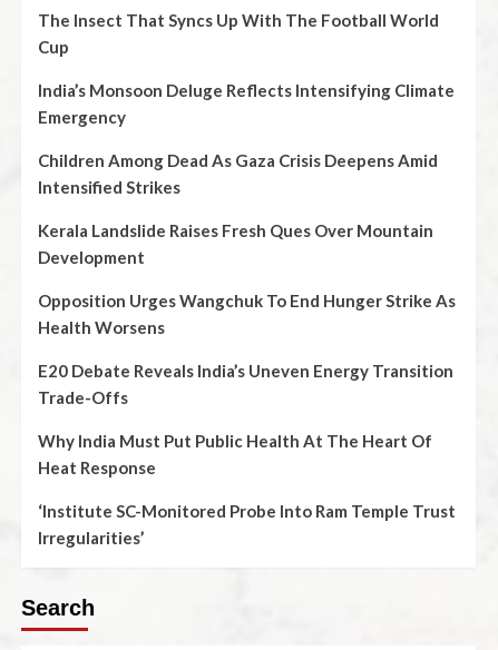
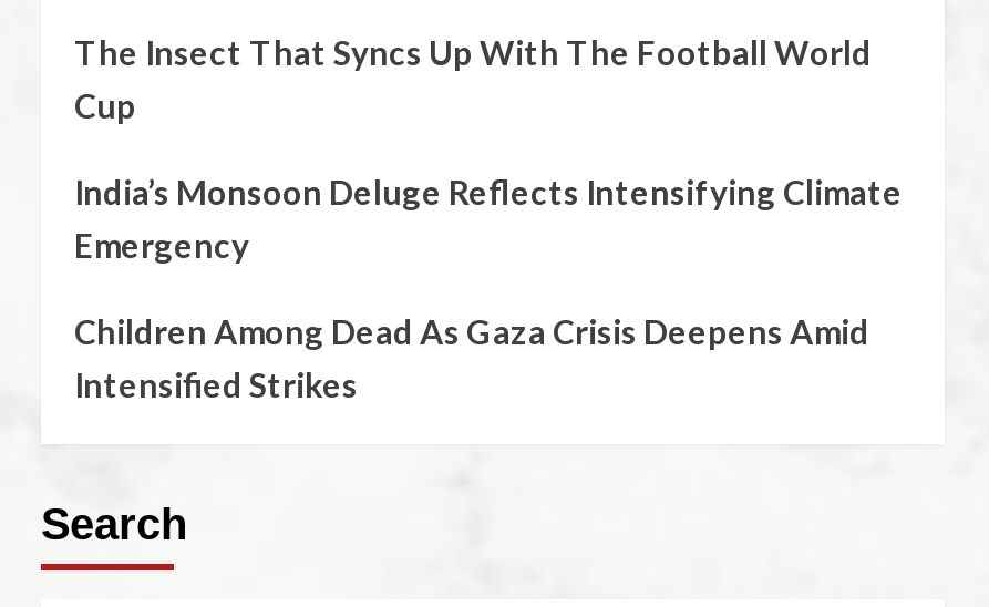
- Kerala Landslide Raises Fresh Ques Over Mountain
- Development
- Opposition Urges Wangchuk To End Hunger Strike As
- Health Worsens
- E20 Debate Reveals India’s Uneven Energy Transition
- Trade-Offs
- Why India Must Put Public Health At The Heart Of
- Heat Response
- ‘Institute SC-Monitored Probe Into Ram Temple Trust
- Irregularities’
